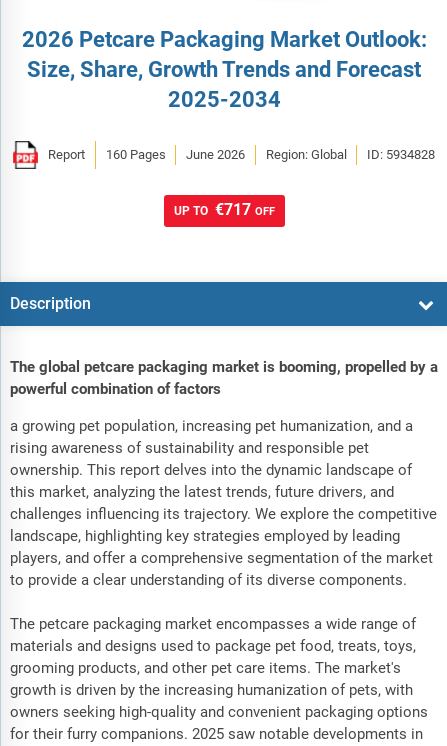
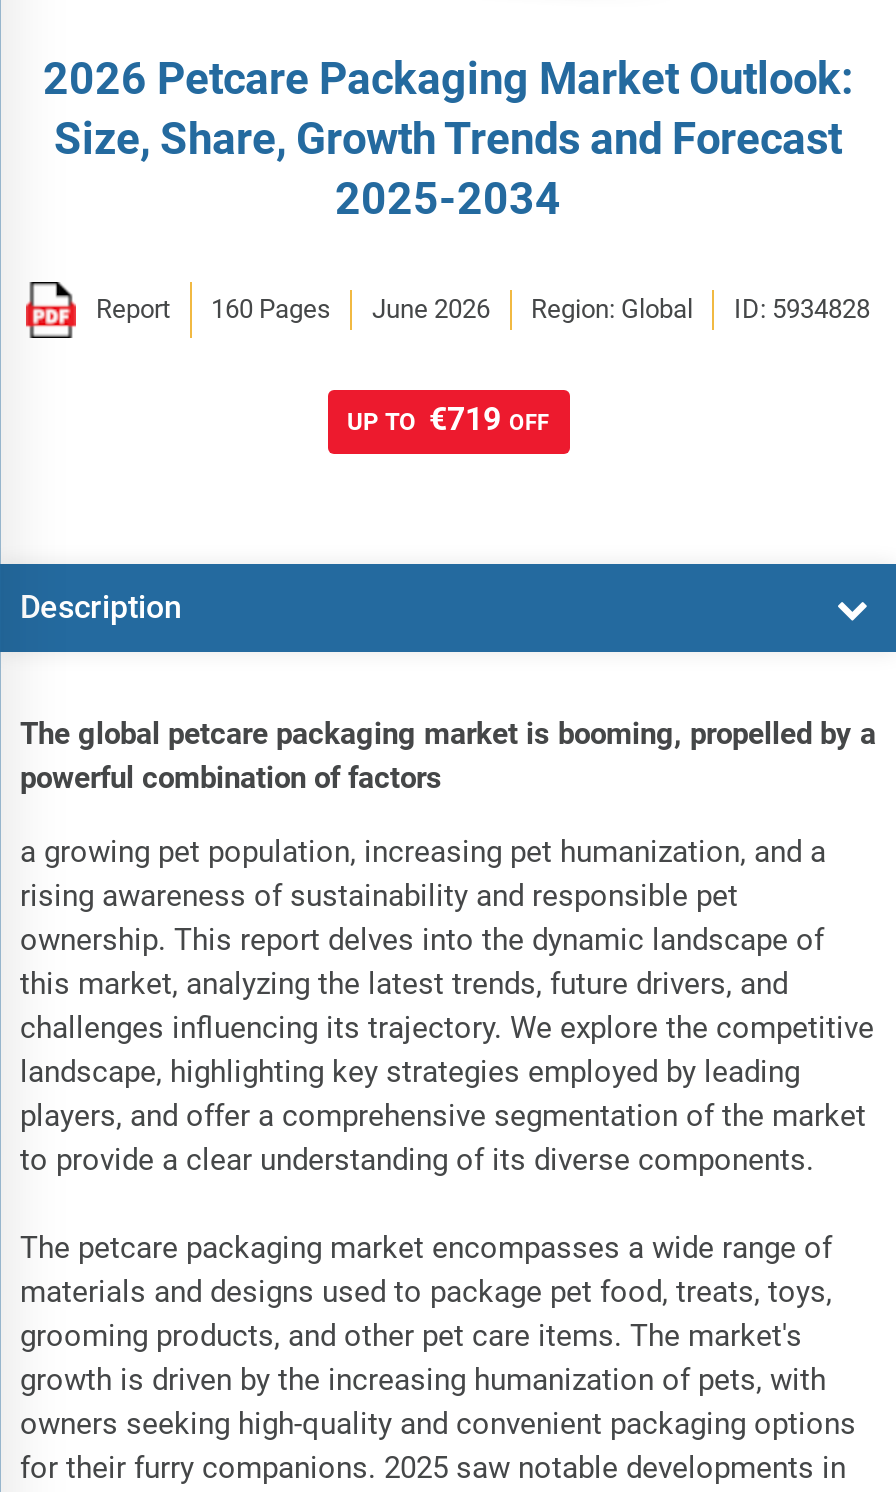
- UP TO €717 OFF
+ UP TO €719 OFF
